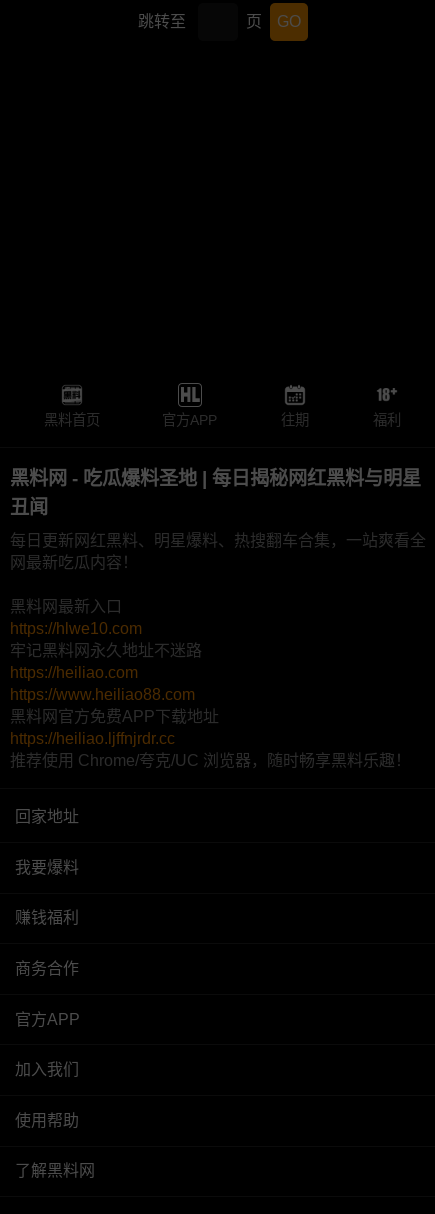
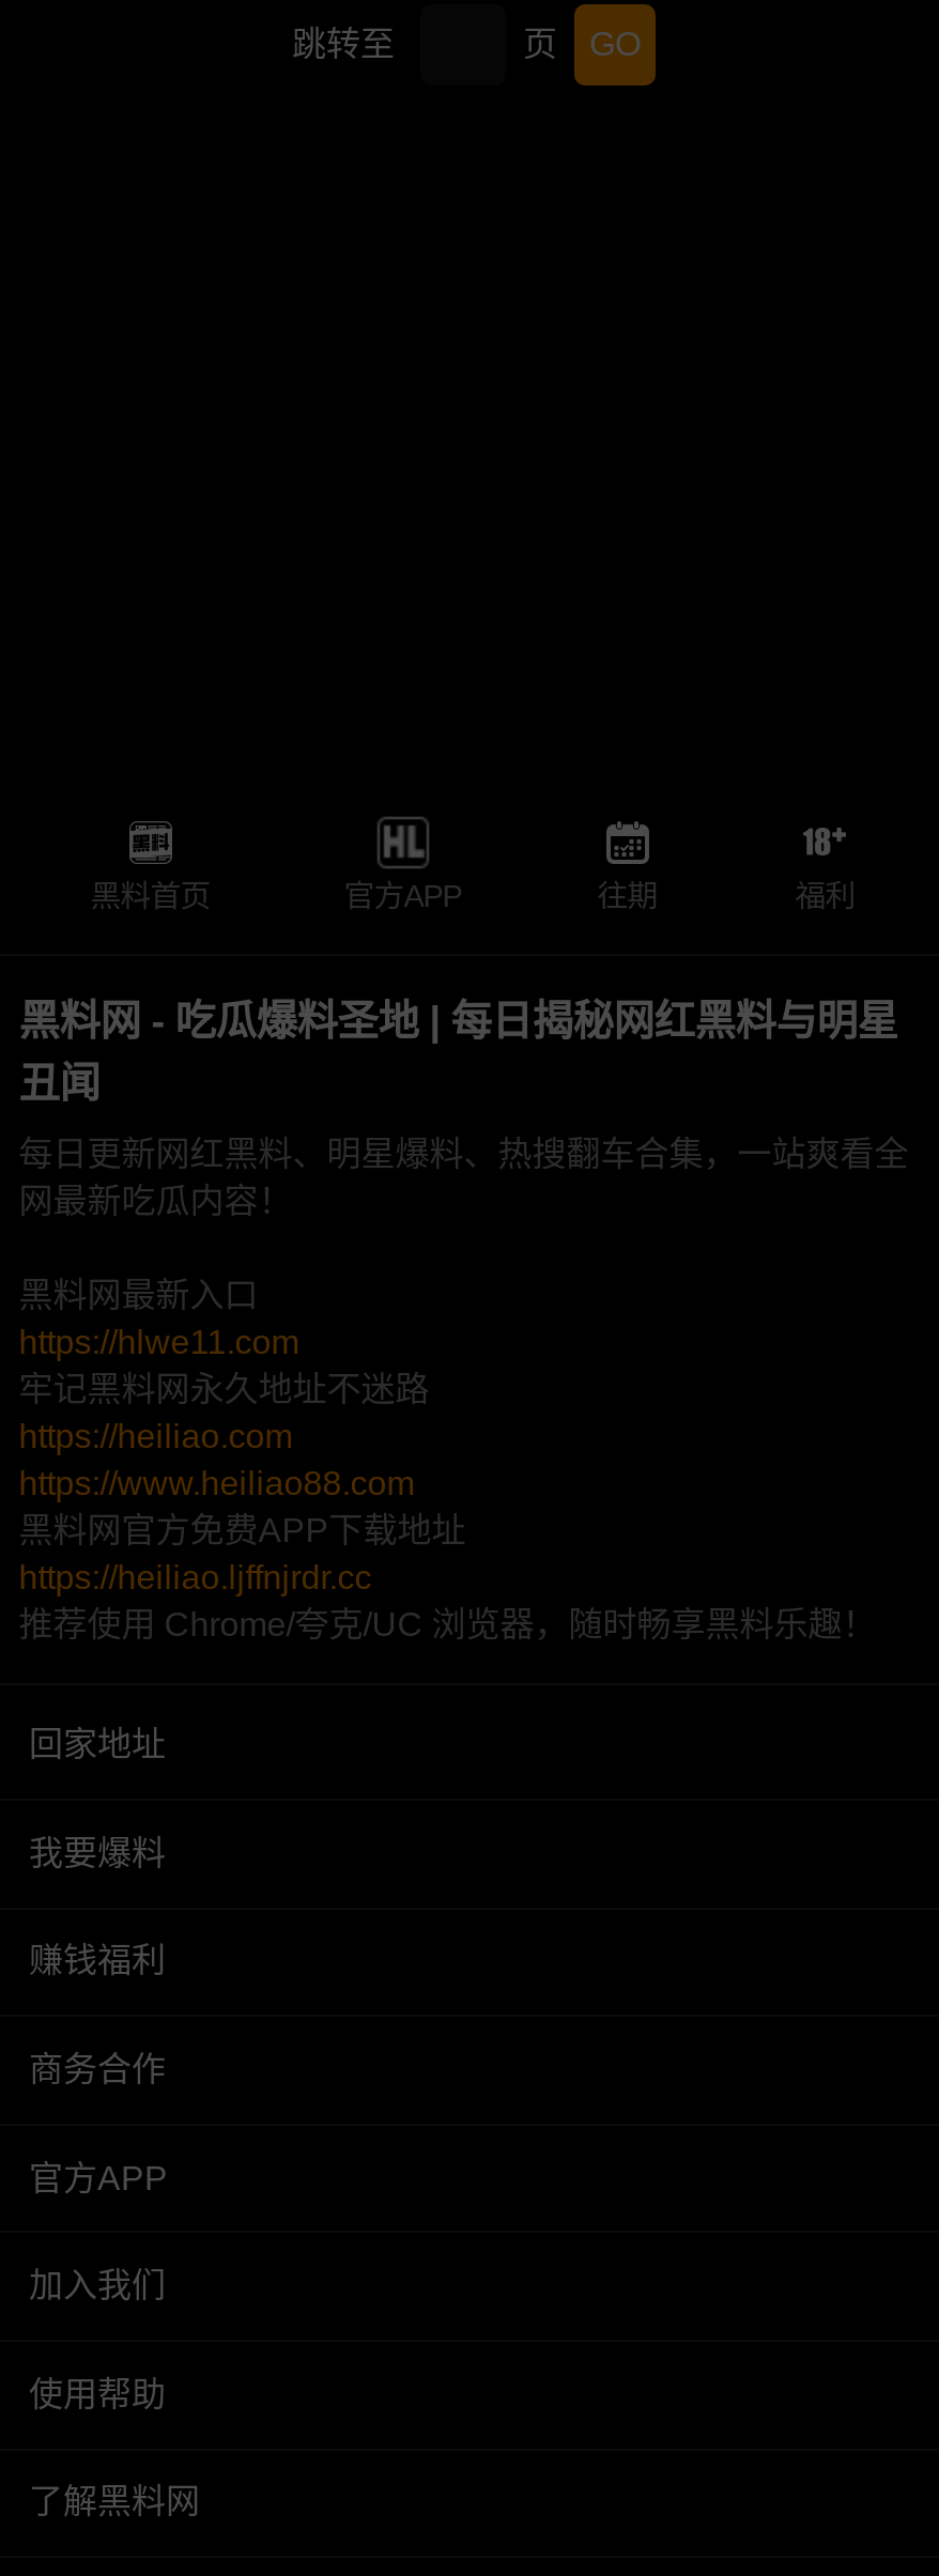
- https://hlwe10.com
+ https://hlwe11.com
